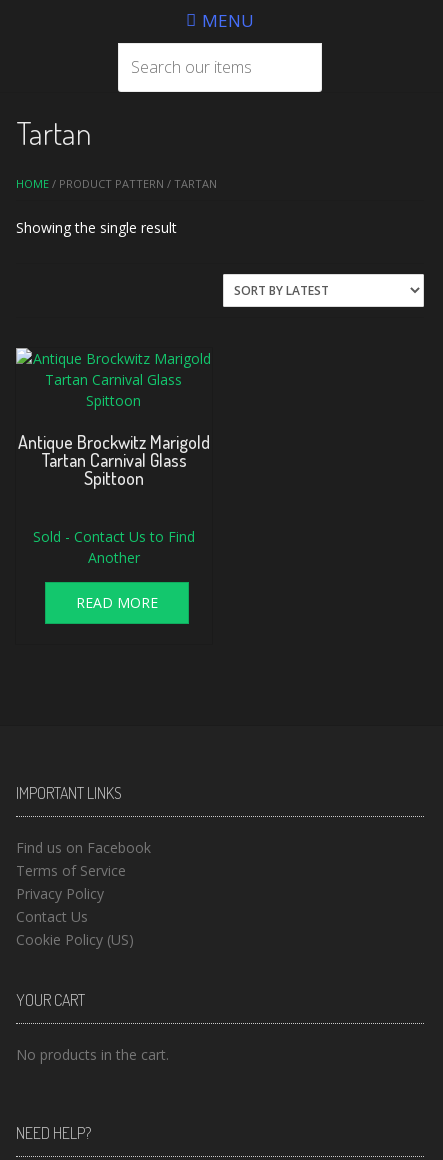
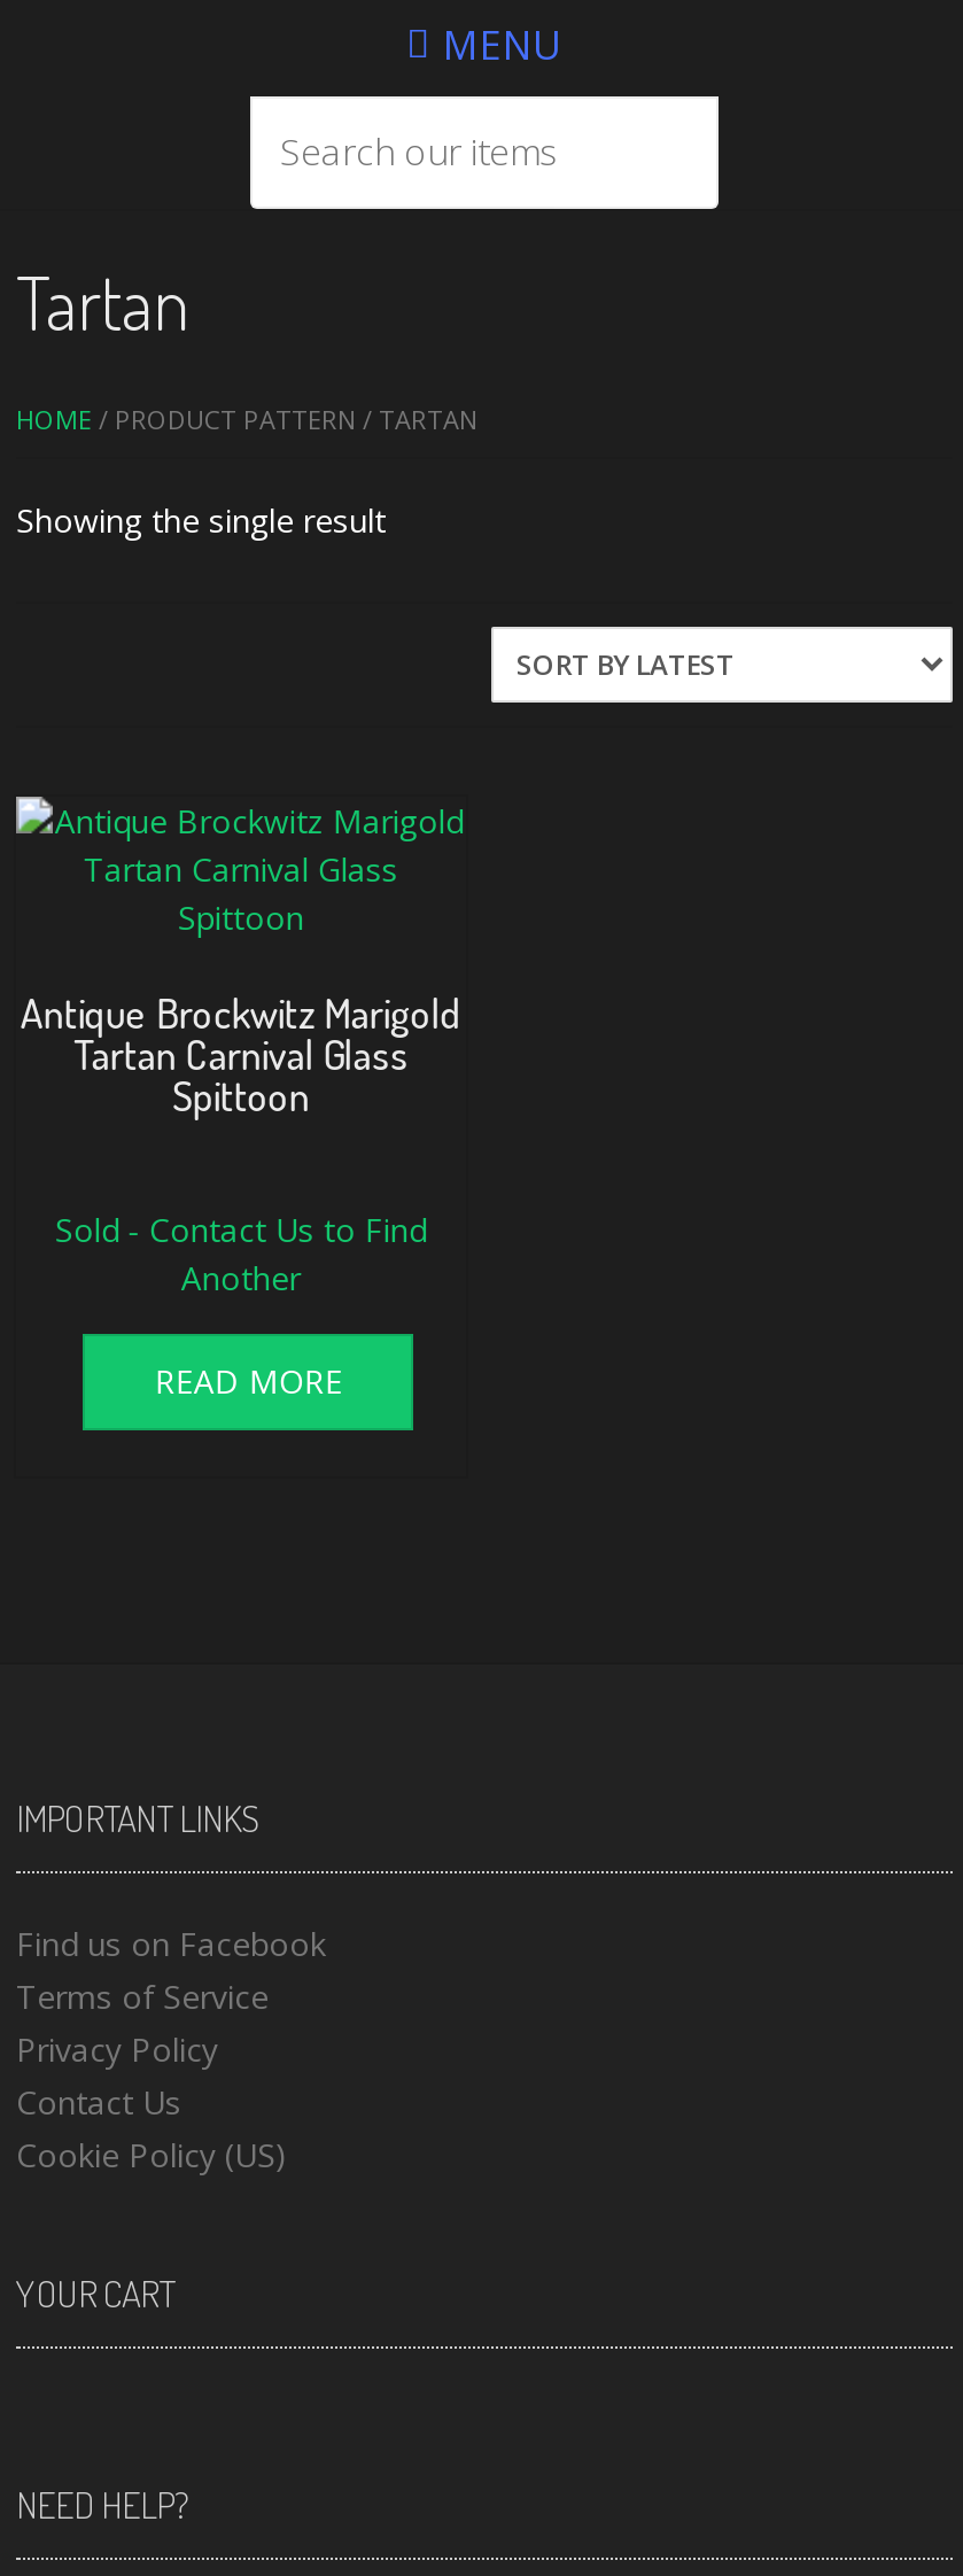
- No products in the cart.
